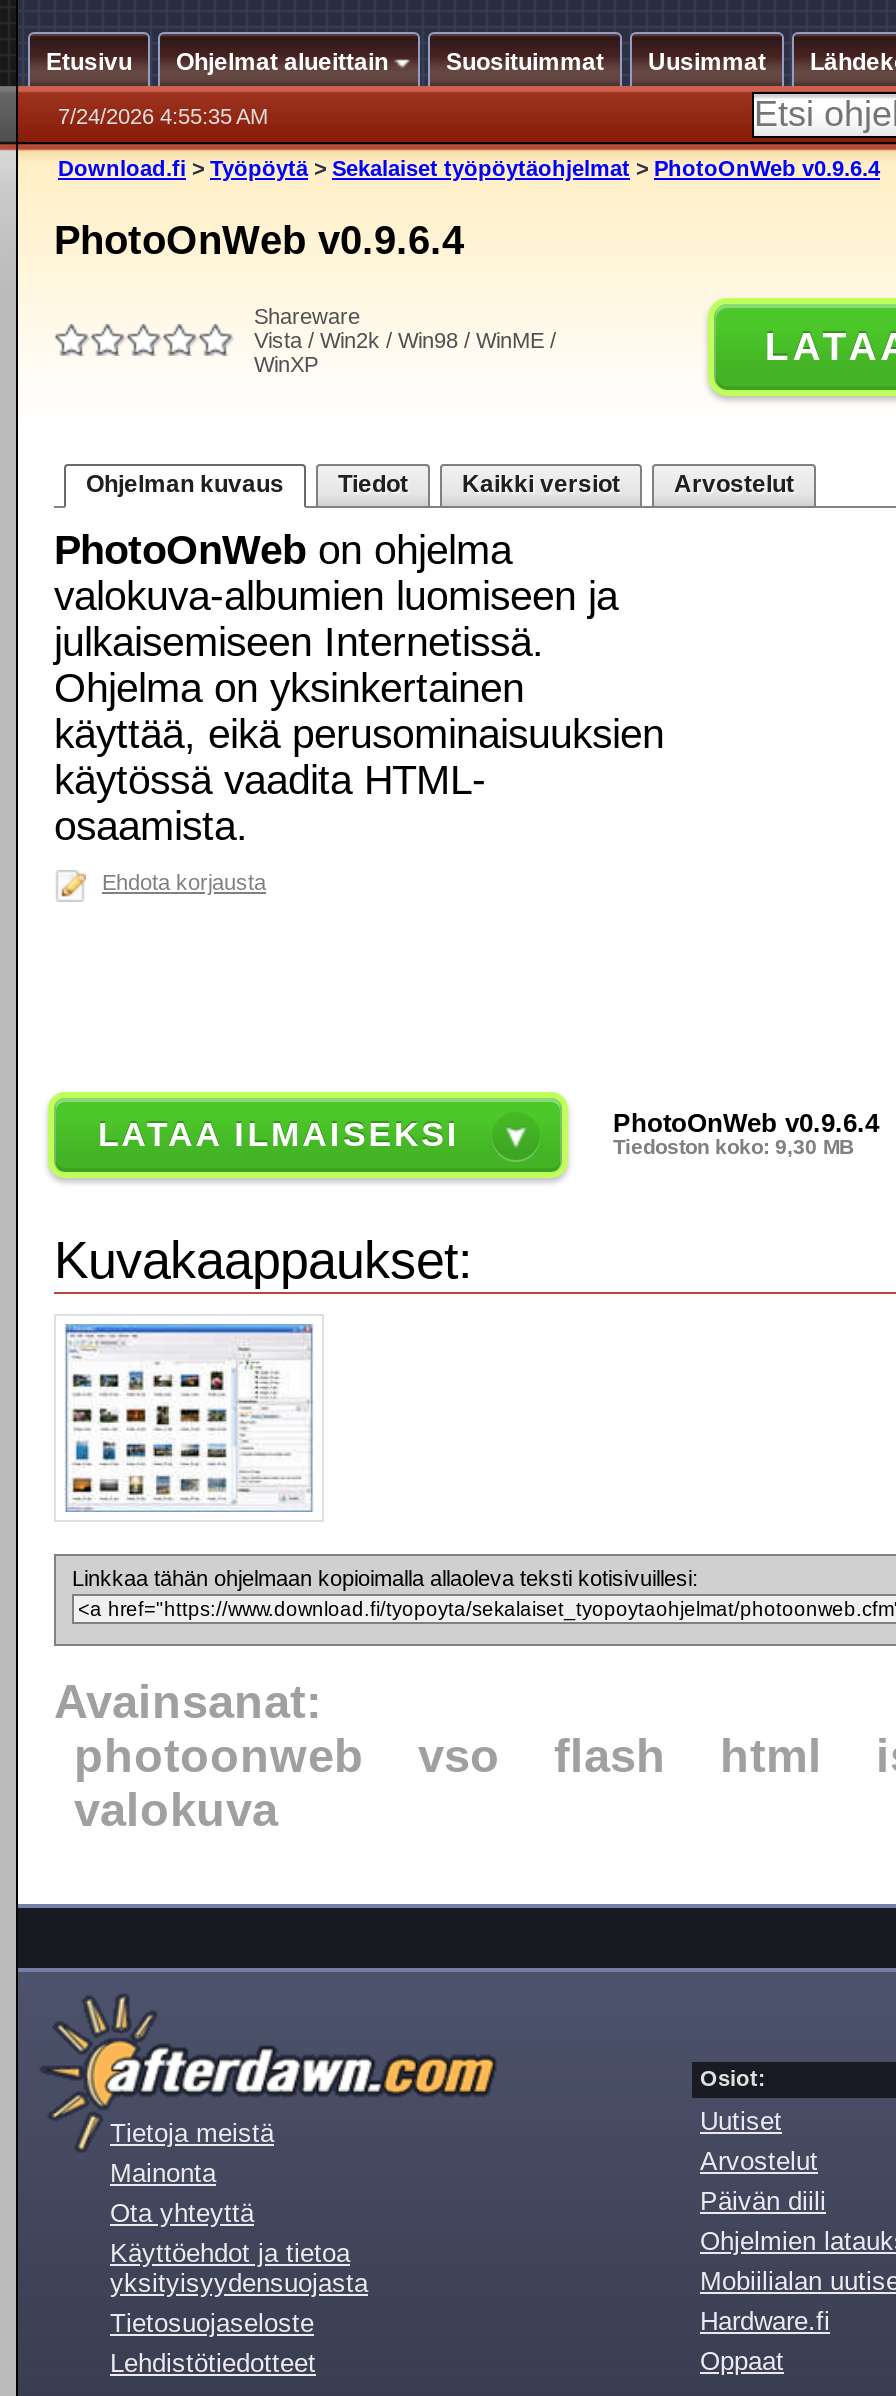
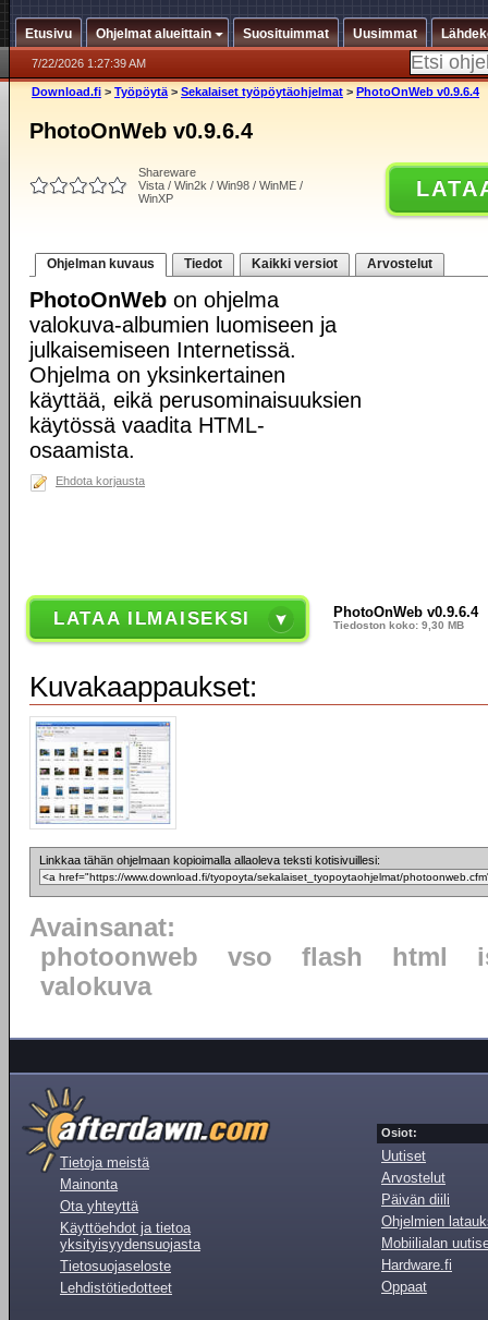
- 7/24/2026 4:55:35 AM
+ 7/22/2026 1:27:39 AM
